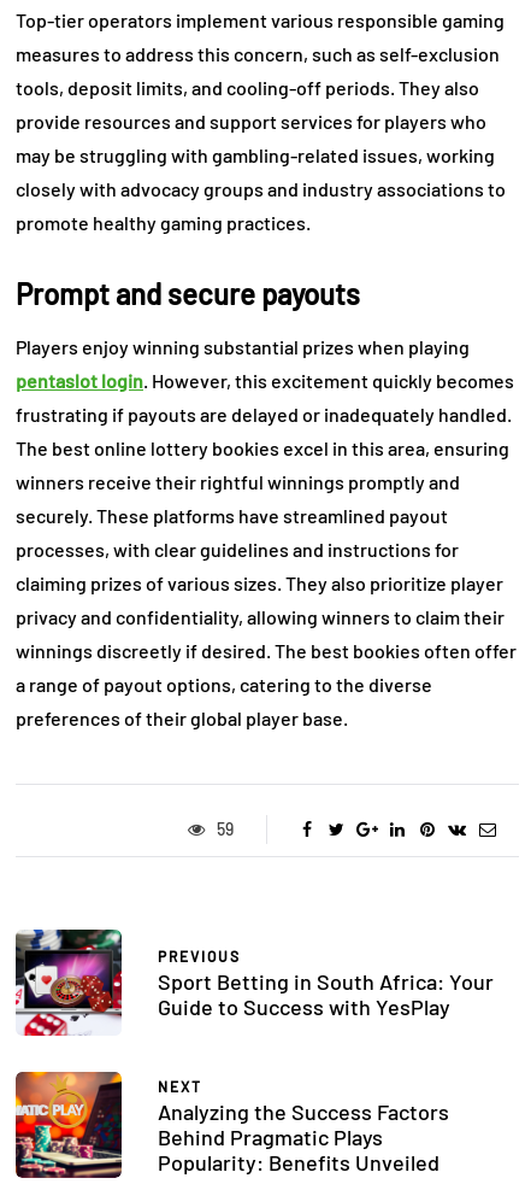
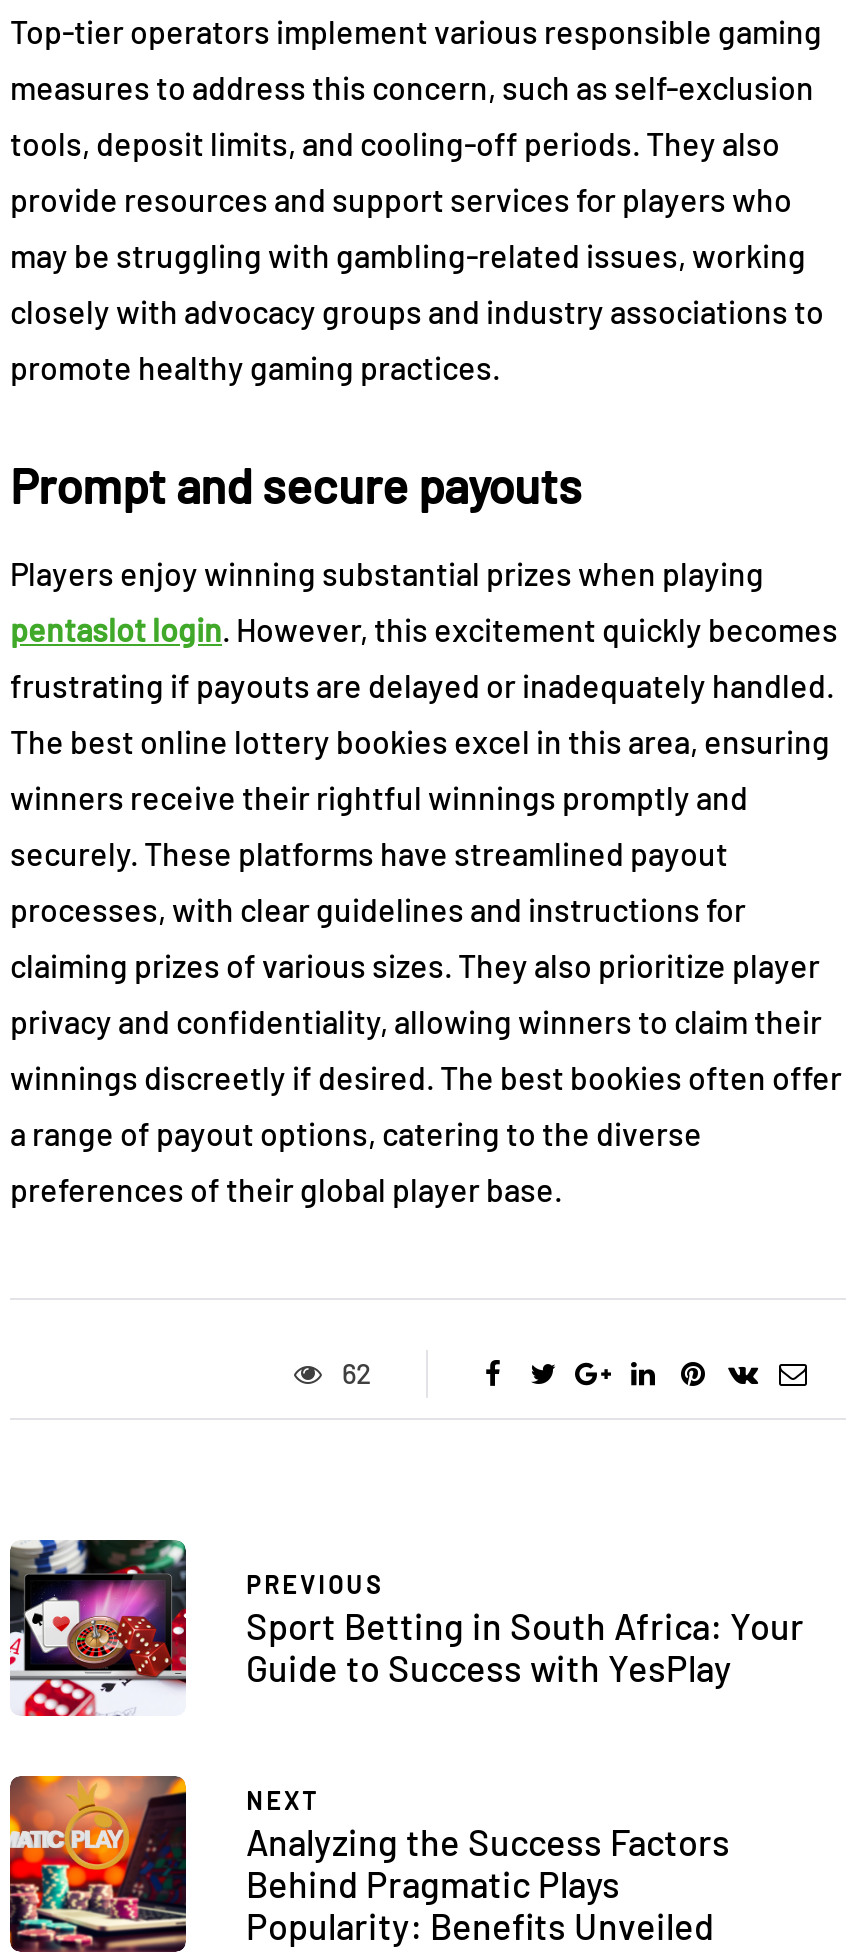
- 59
+ 62
